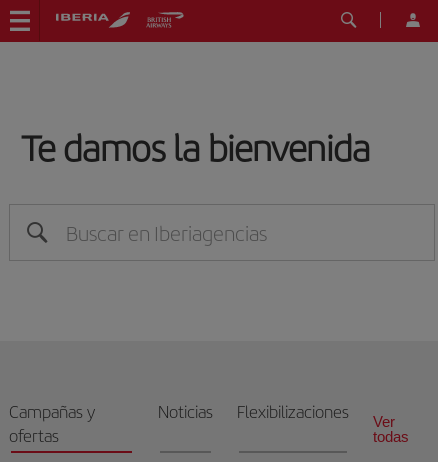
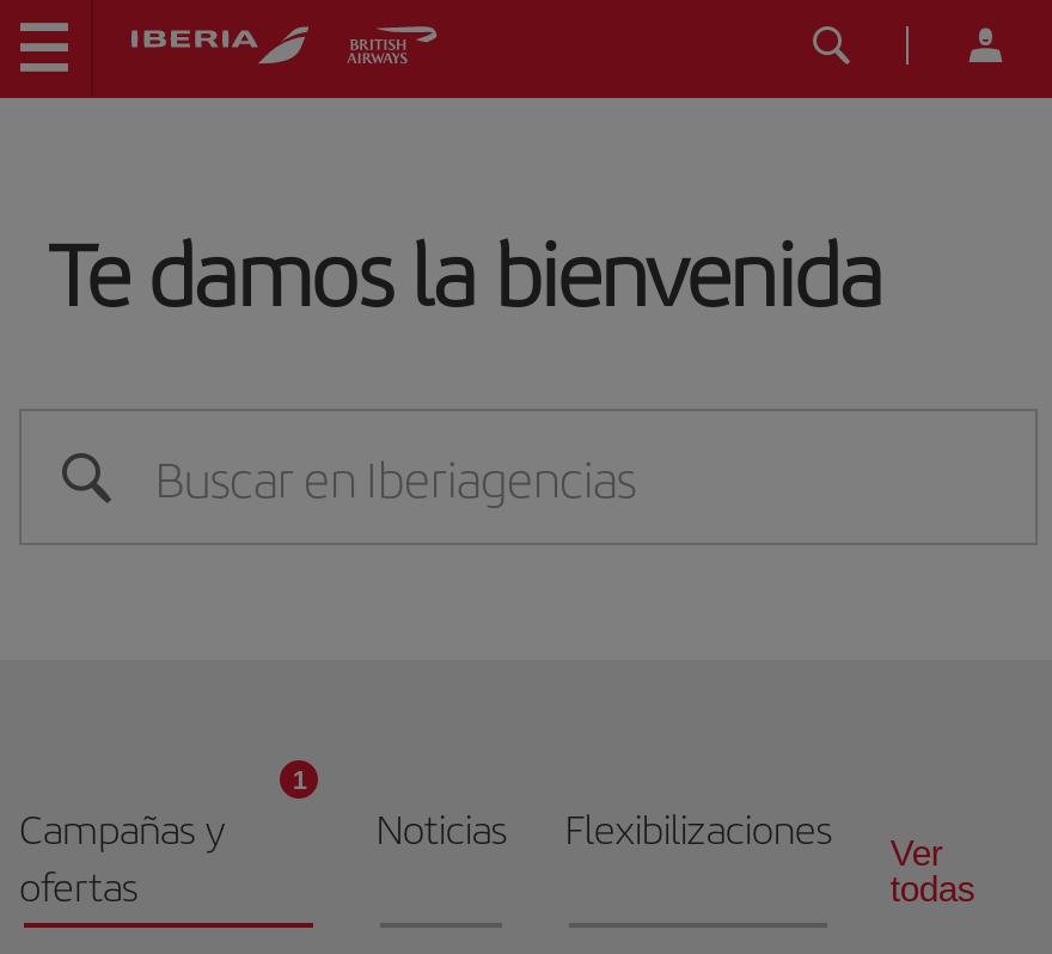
+ 1
